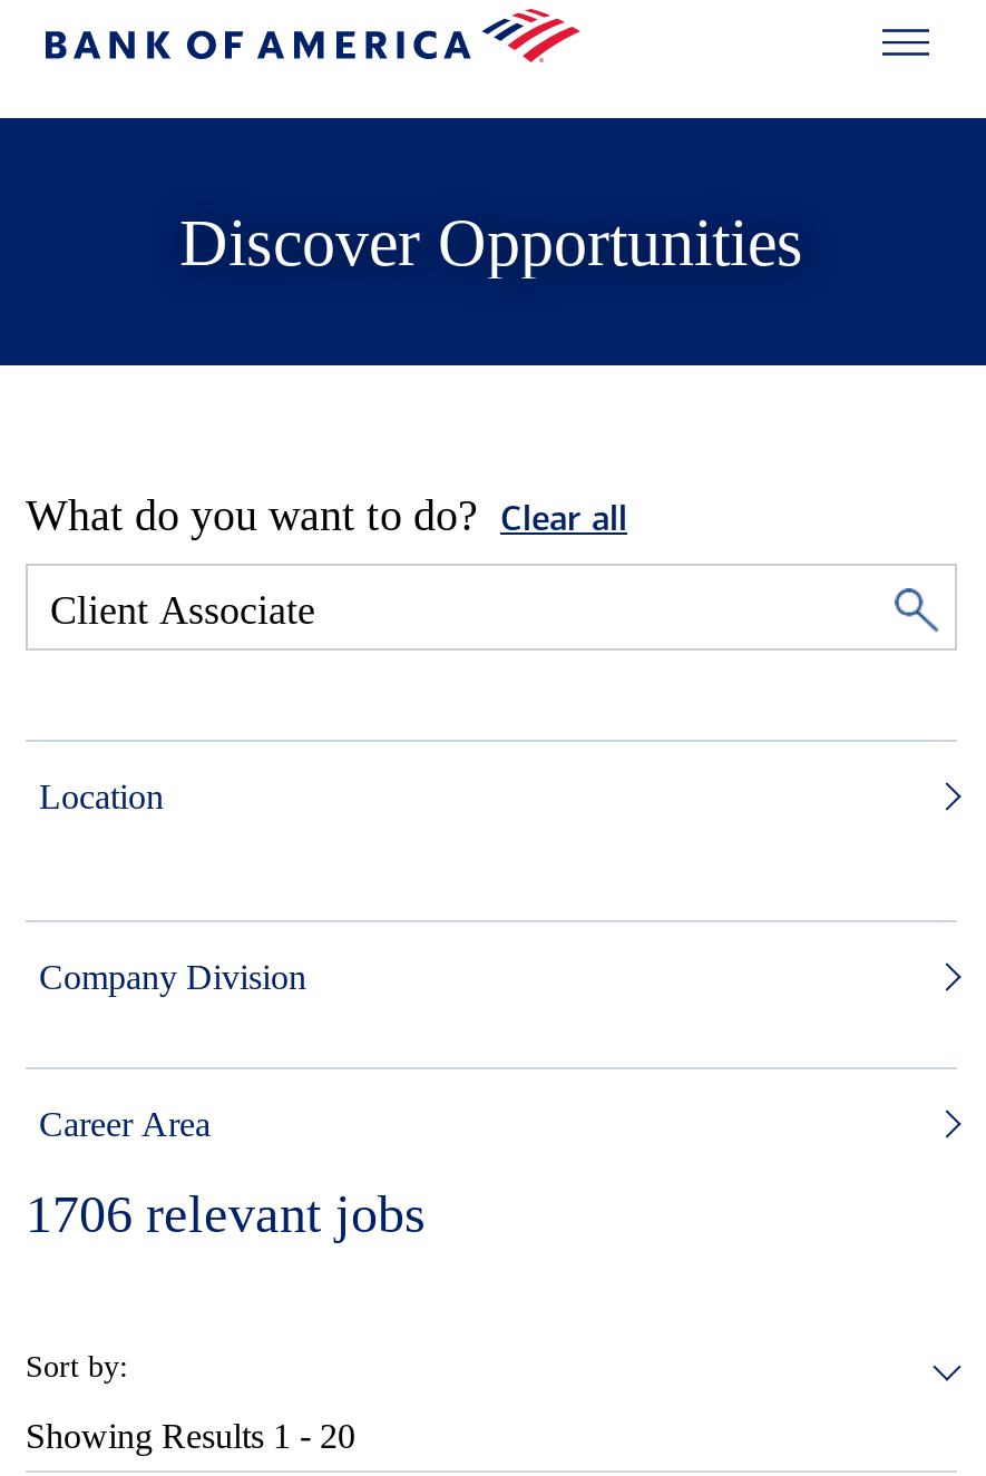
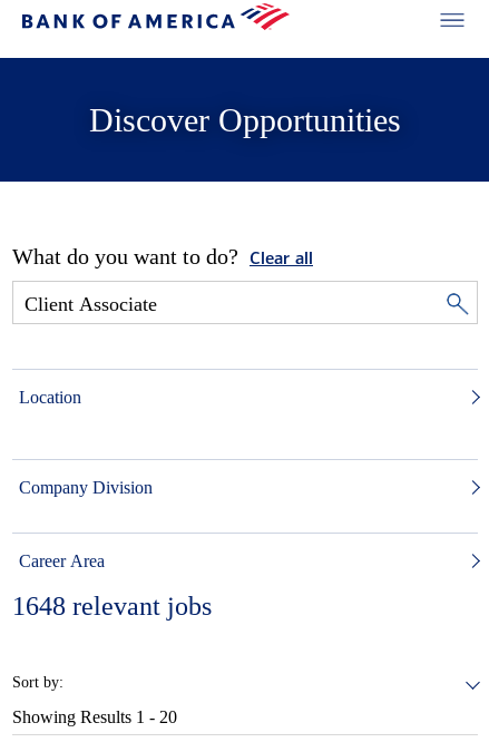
- 1706 relevant jobs
+ 1648 relevant jobs
